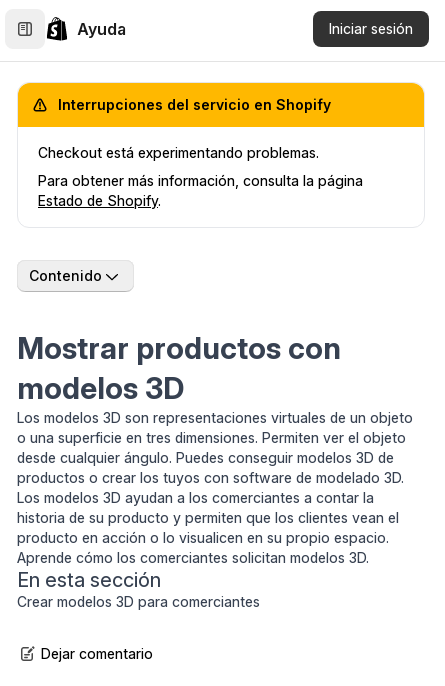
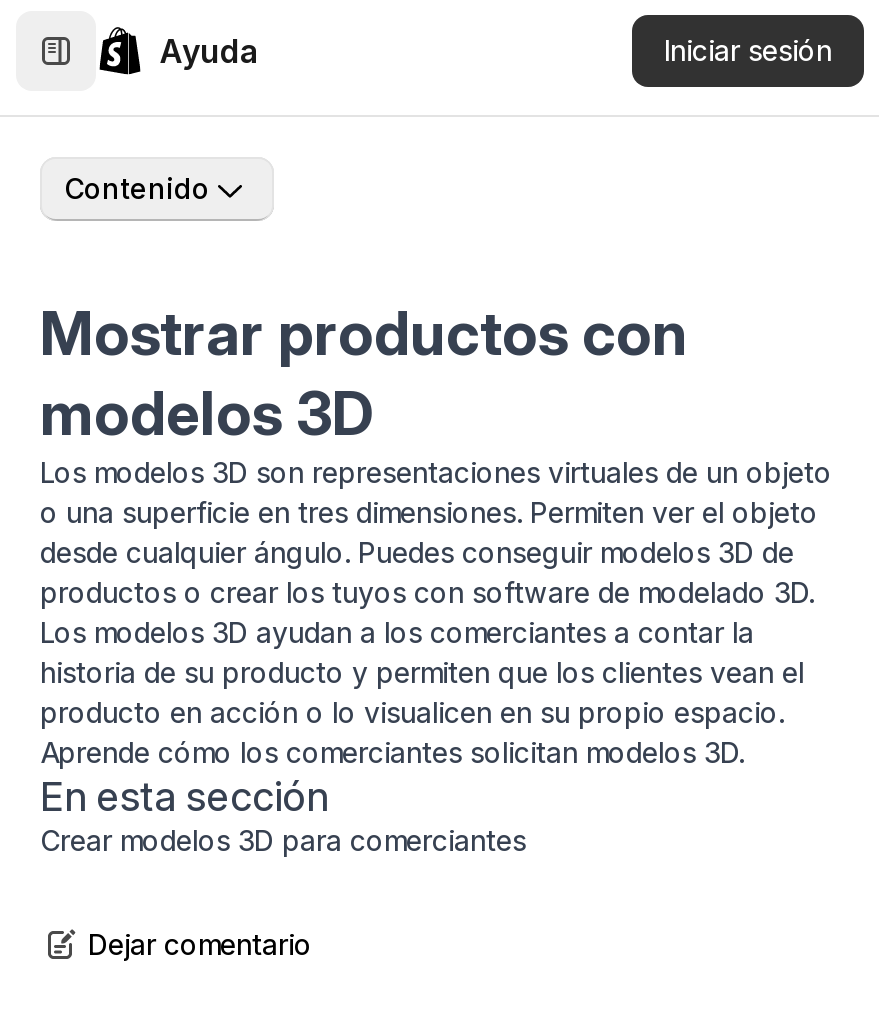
- Interrupciones del servicio en Shopify
- Checkout está experimentando problemas.
- Para obtener más información, consulta la página
- Estado de Shopify.
